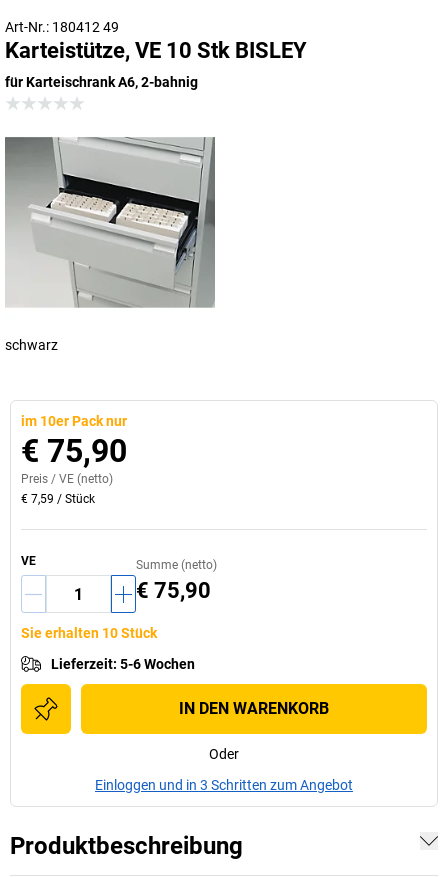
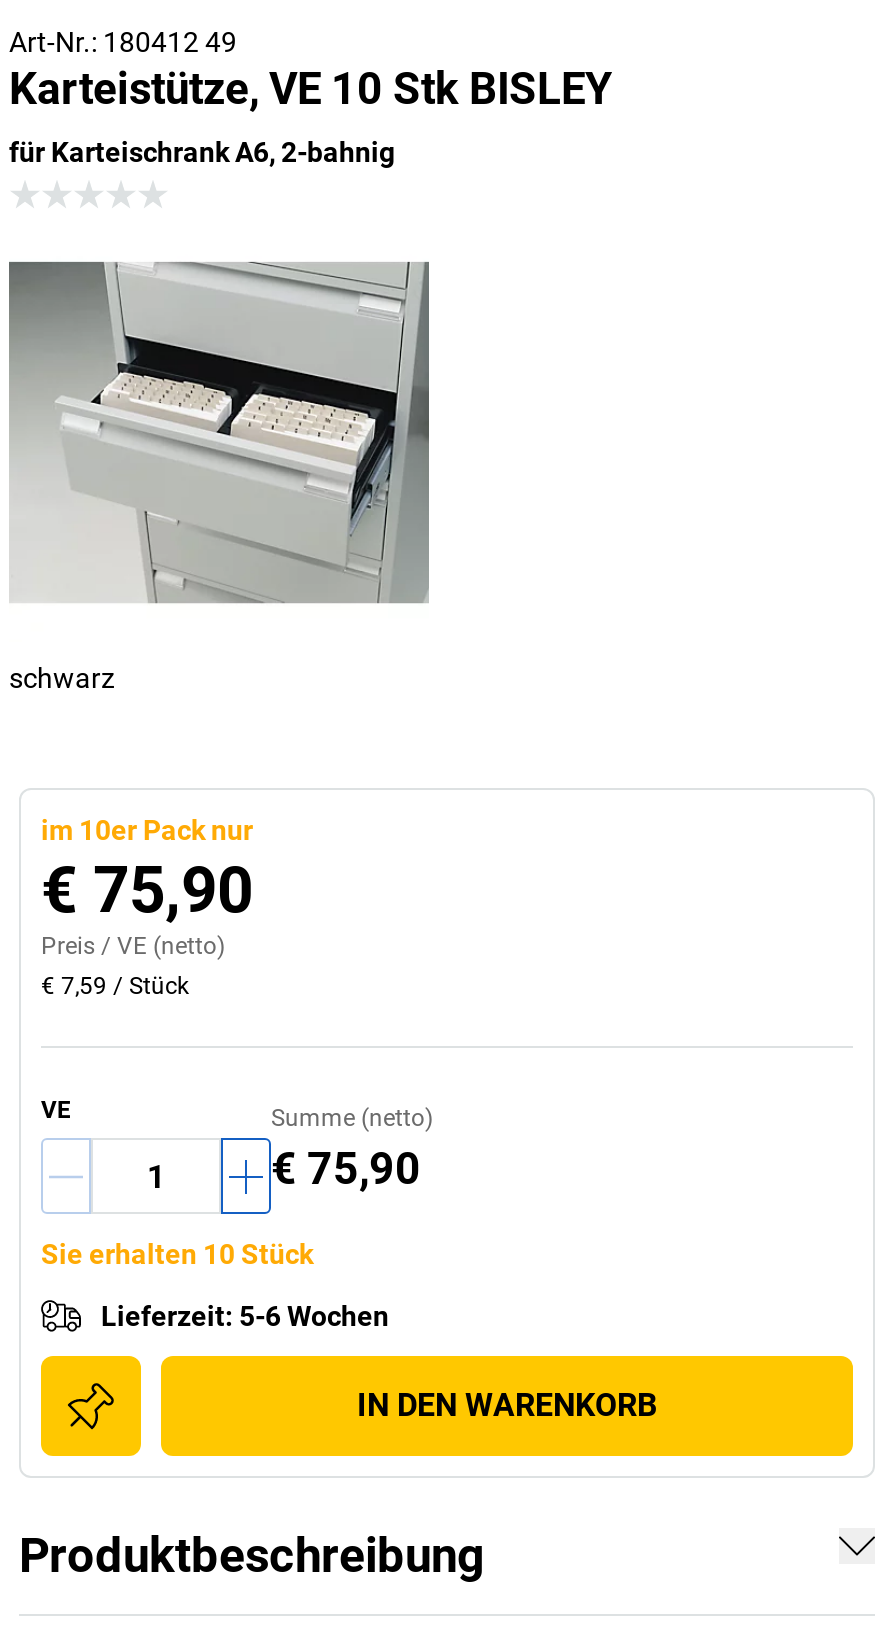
- Oder
- Einloggen und in 3 Schritten zum Angebot
